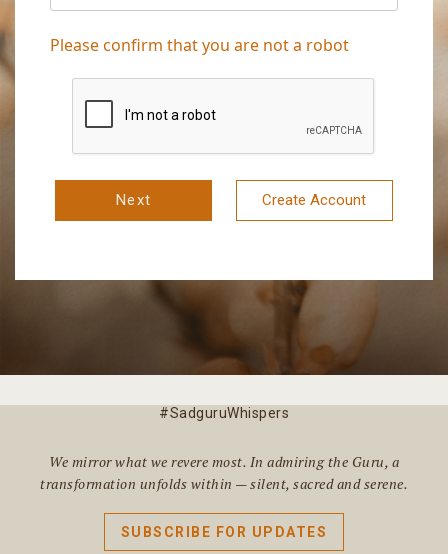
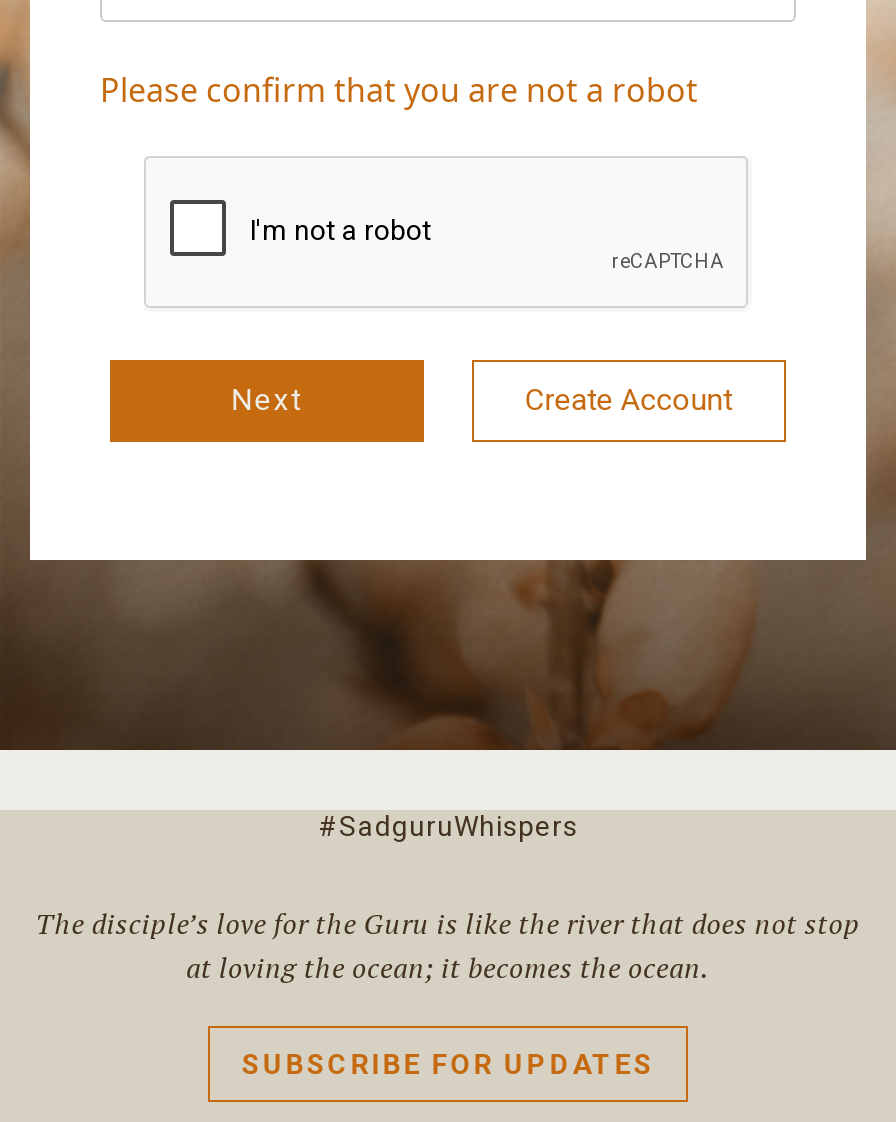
- We mirror what we revere most. In admiring the Guru, a
- transformation unfolds within — silent, sacred and serene.
+ The disciple’s love for the Guru is like the river that does not stop
+ at loving the ocean; it becomes the ocean.
